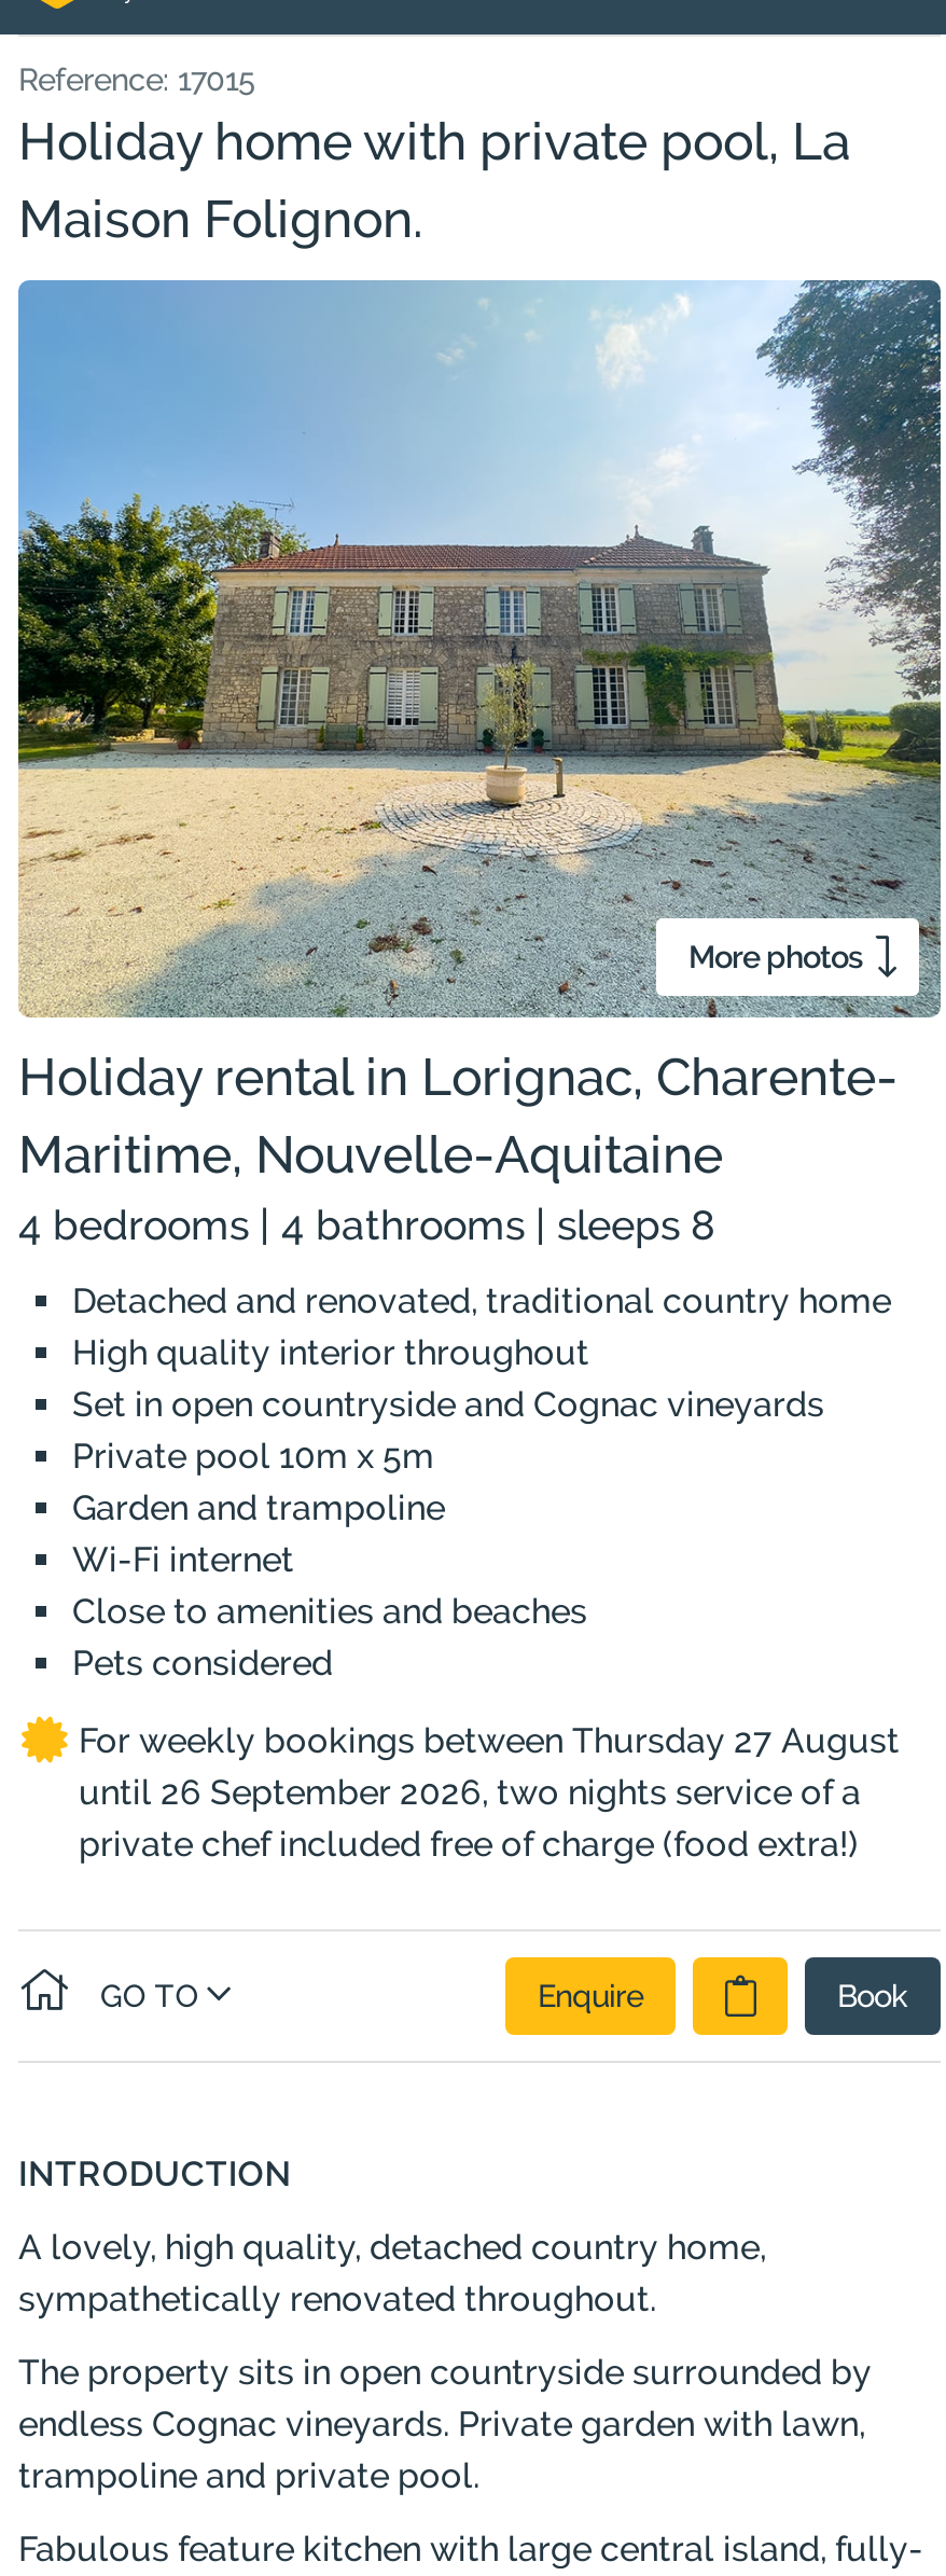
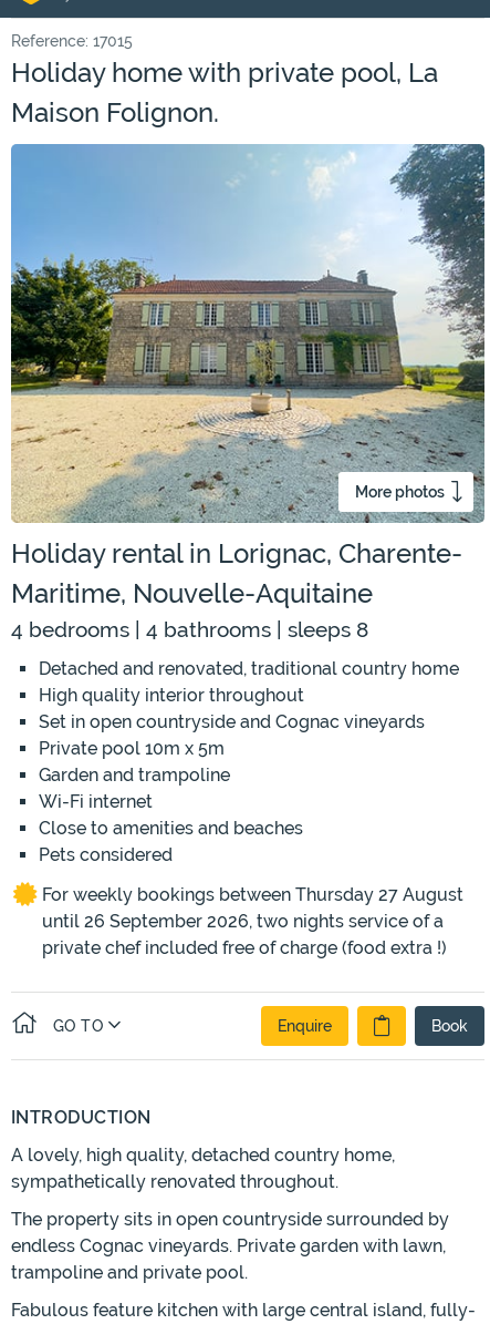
- private chef included free of charge (food extra!)
+ private chef included free of charge (food extra !)
